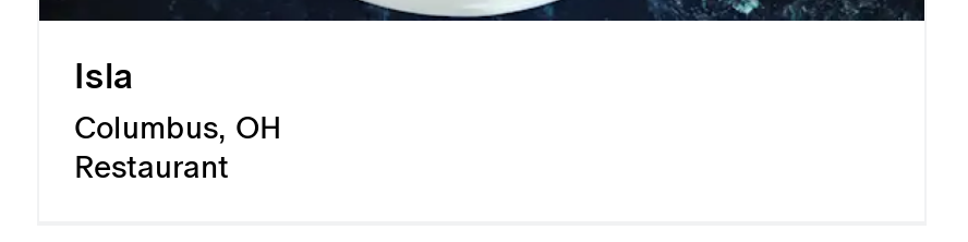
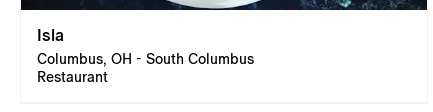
- Columbus, OH
+ Columbus, OH - South Columbus
